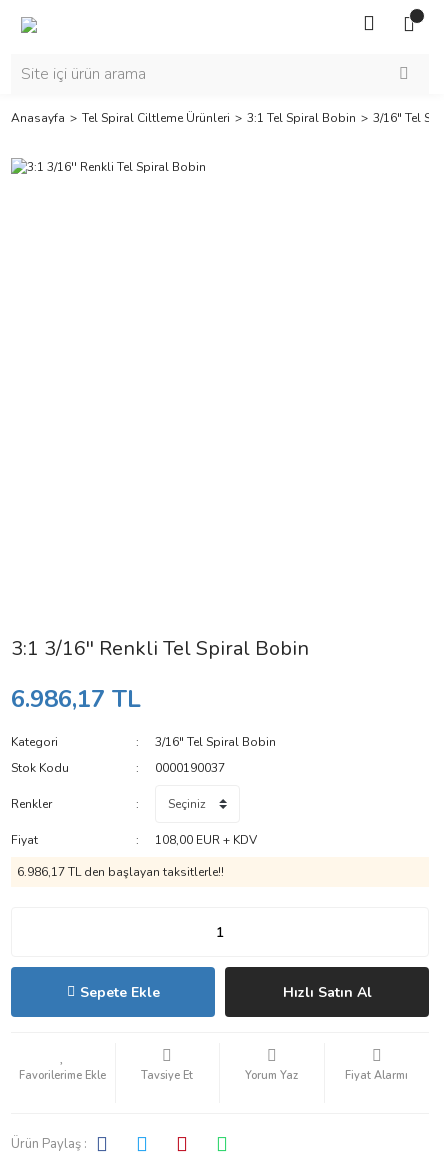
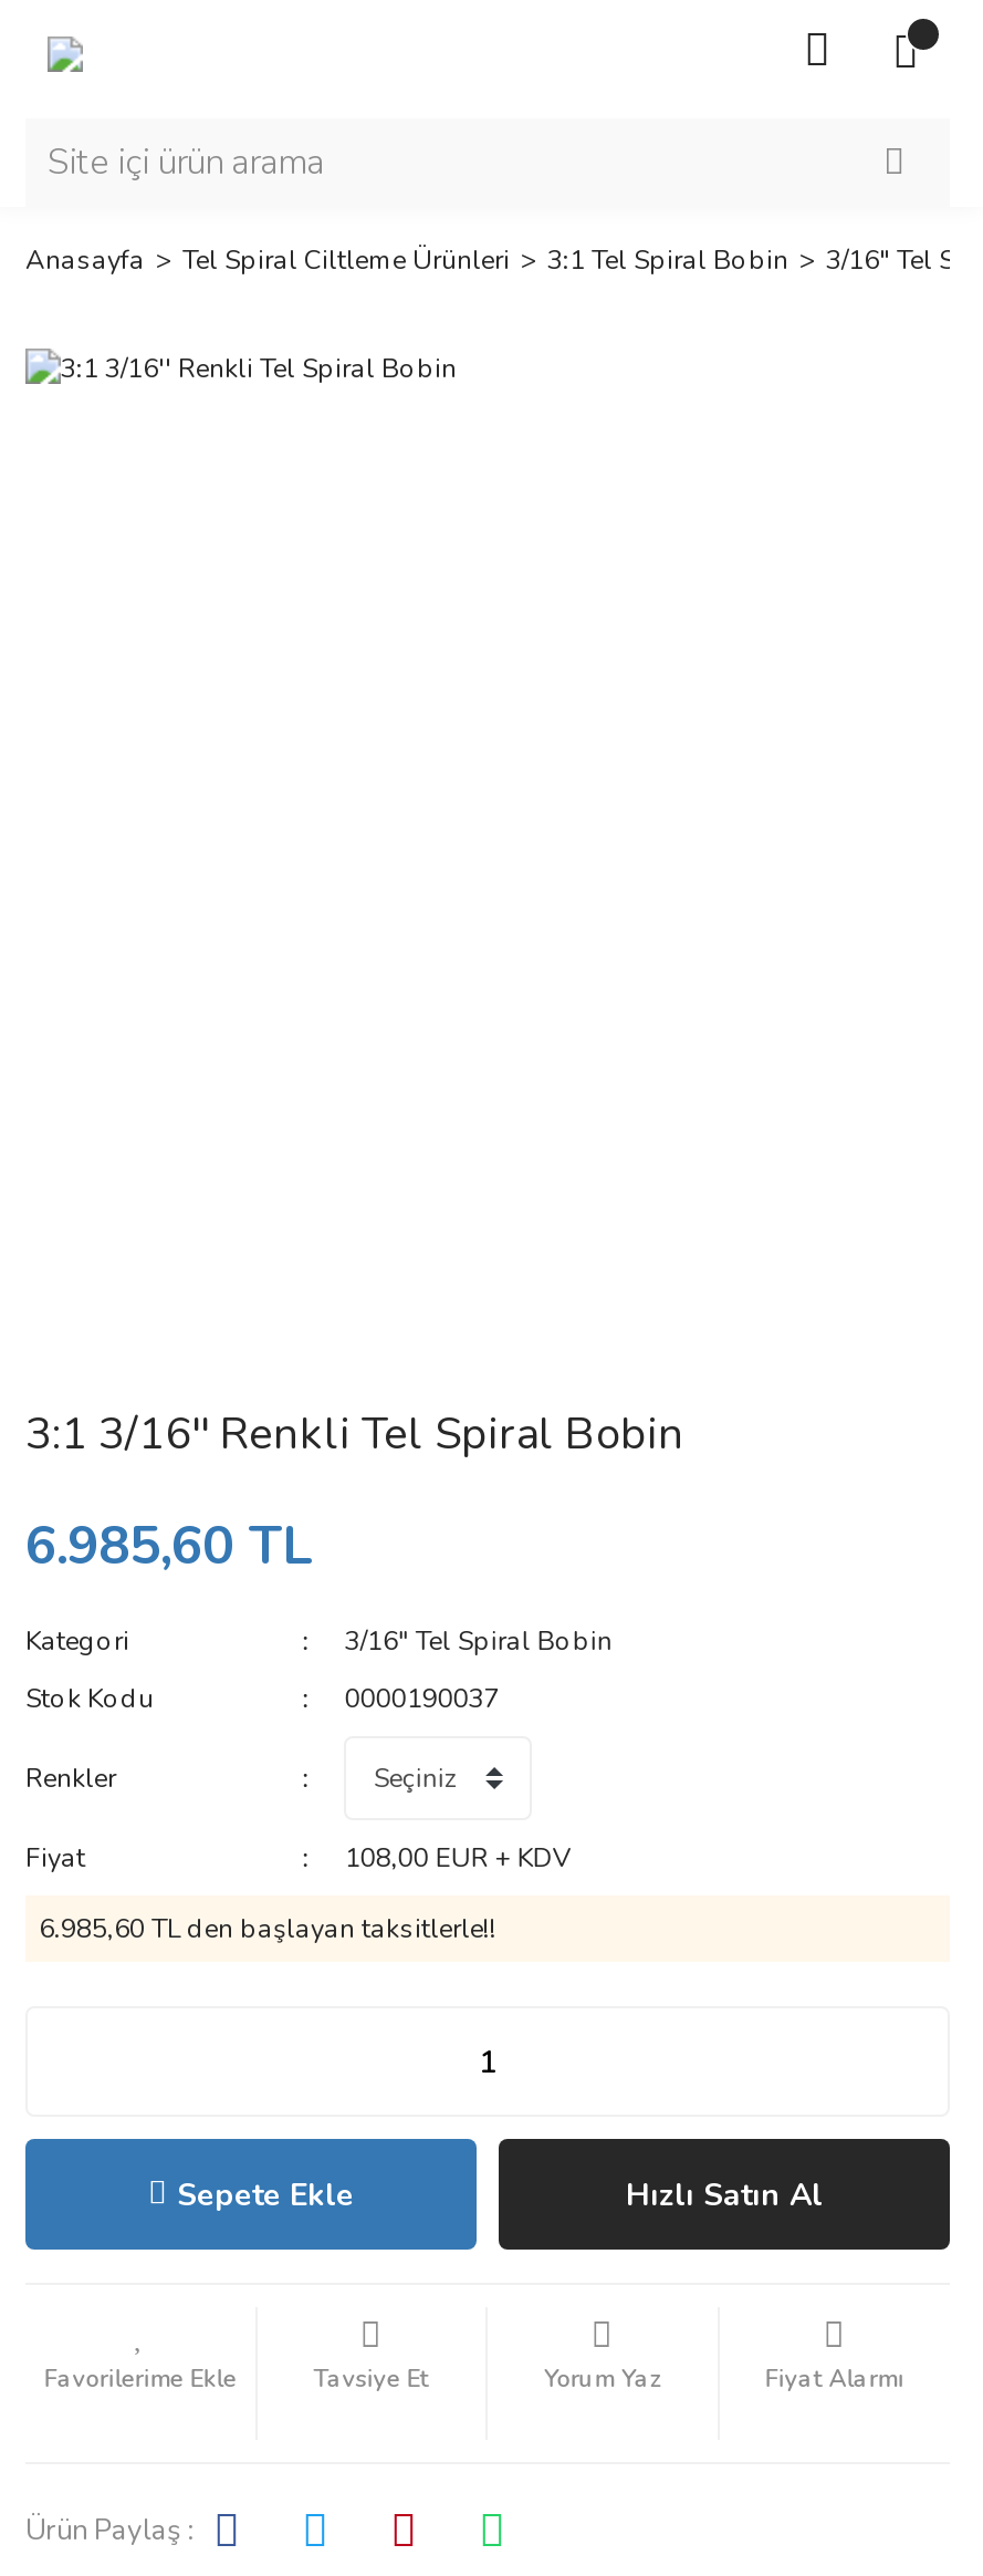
- 6.986,17 TL
+ 6.985,60 TL

- 6.986,17 TL den başlayan taksitlerle!!
+ 6.985,60 TL den başlayan taksitlerle!!
